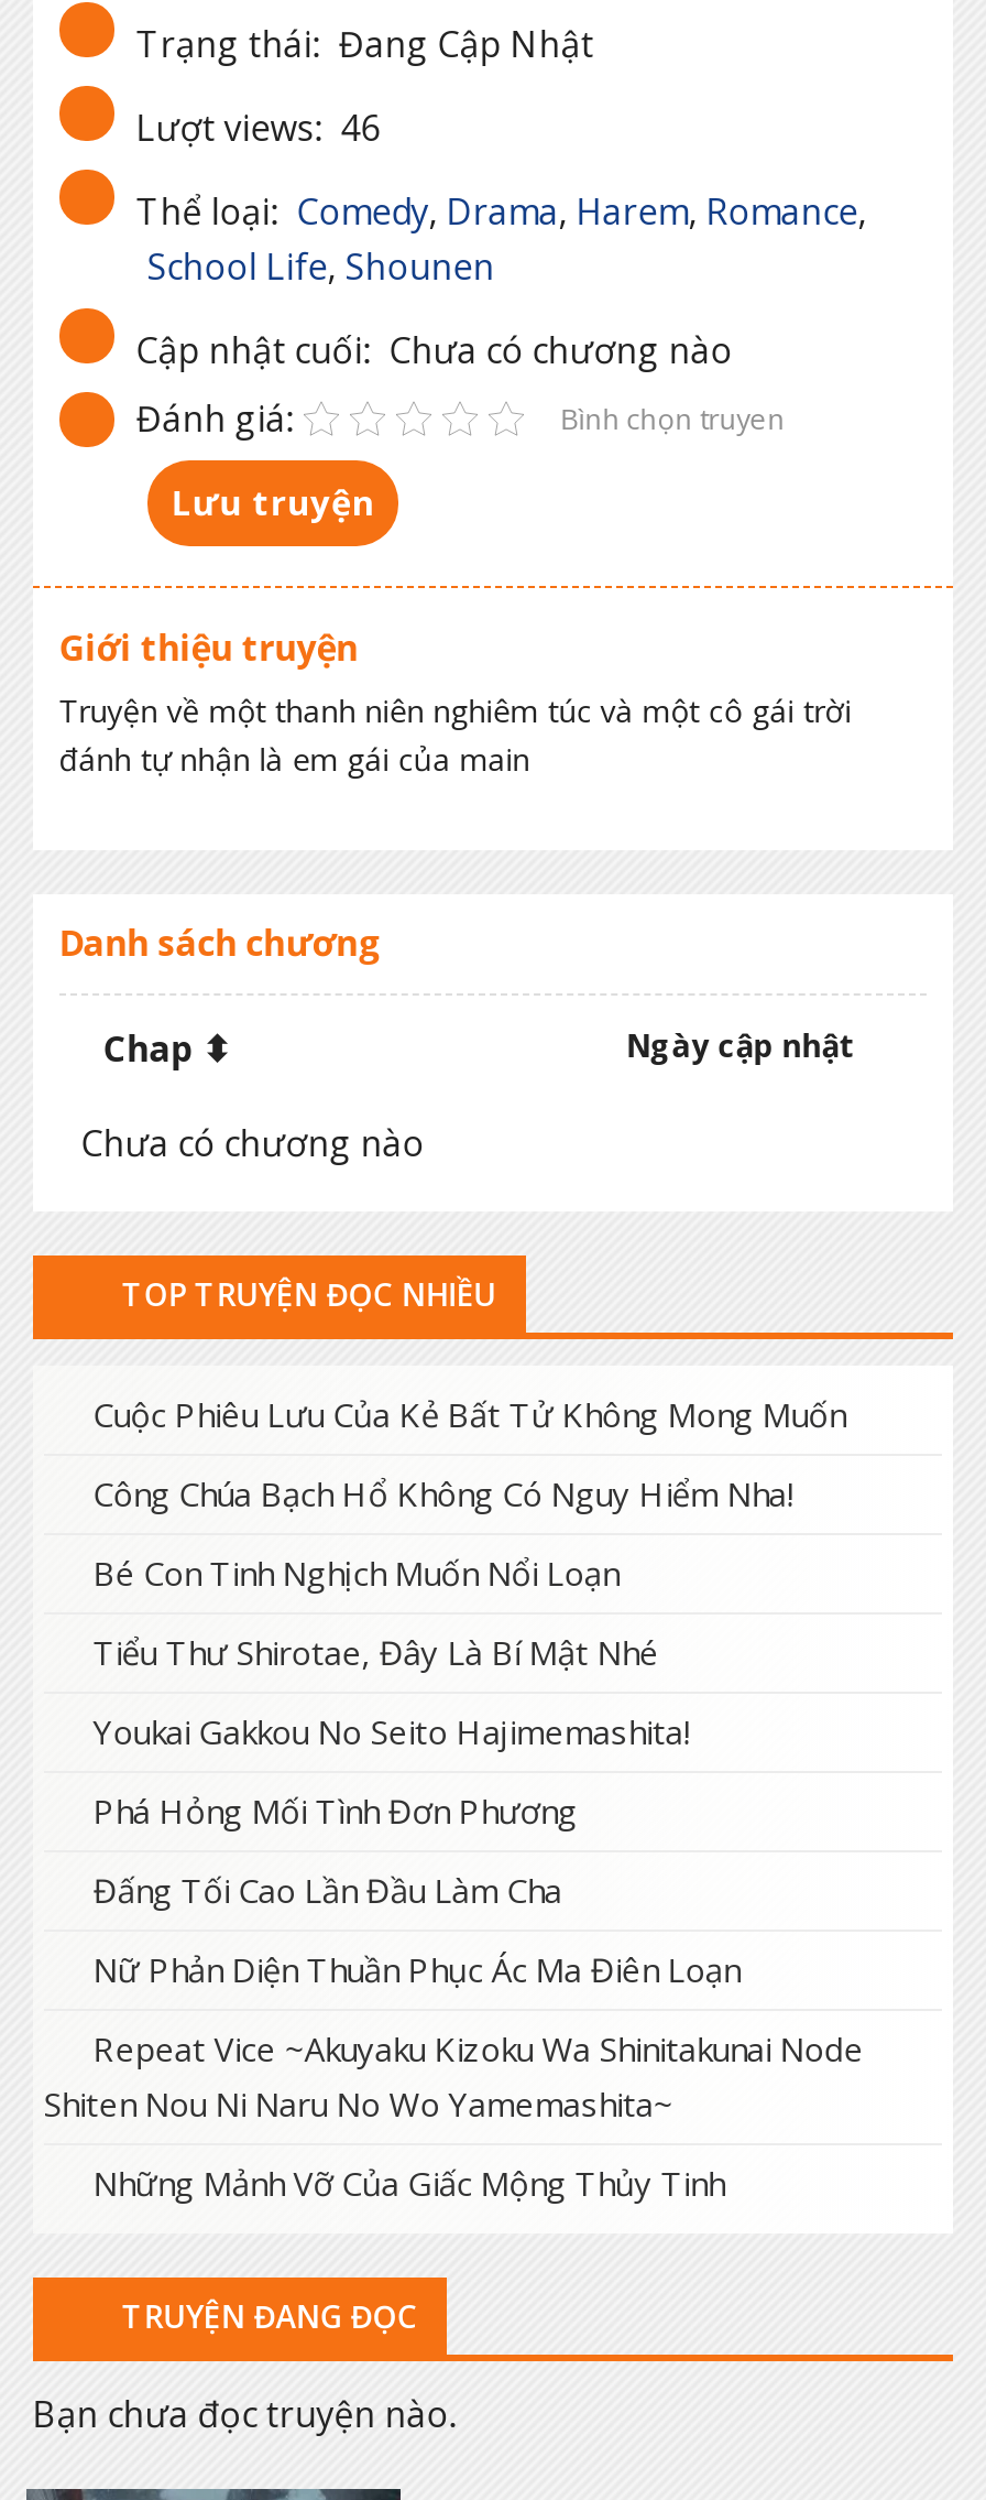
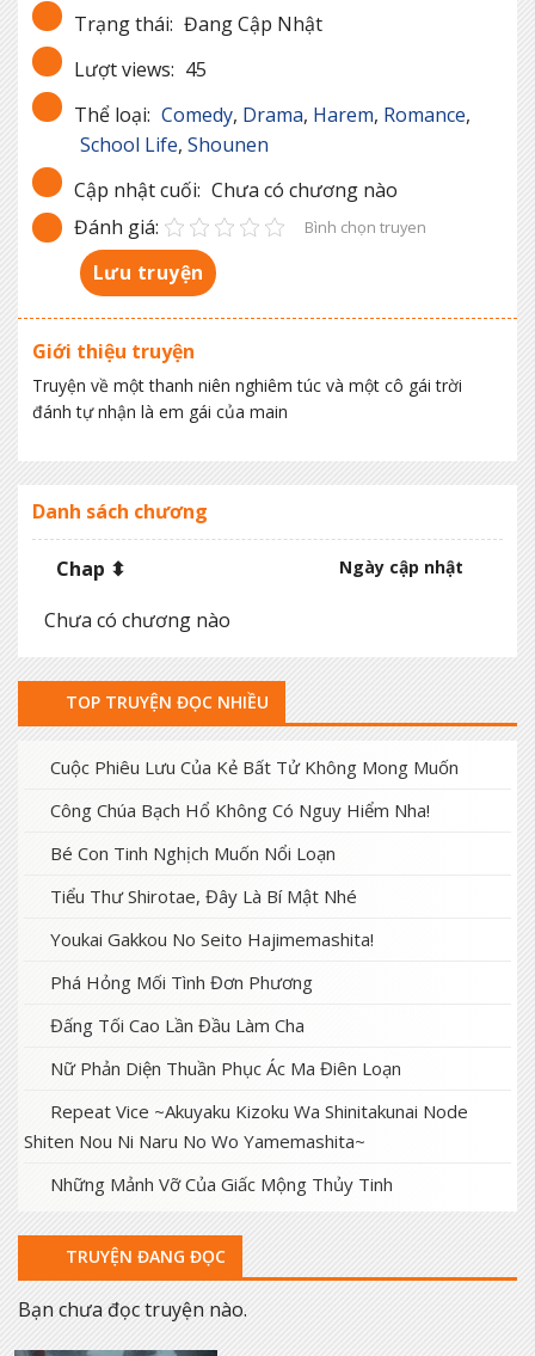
- Lượt views: 46
+ Lượt views: 45
